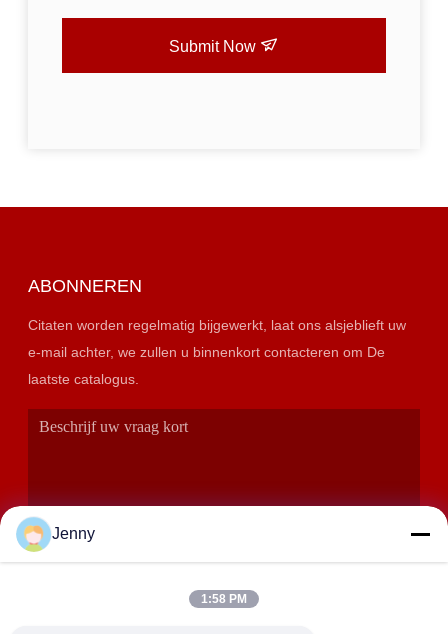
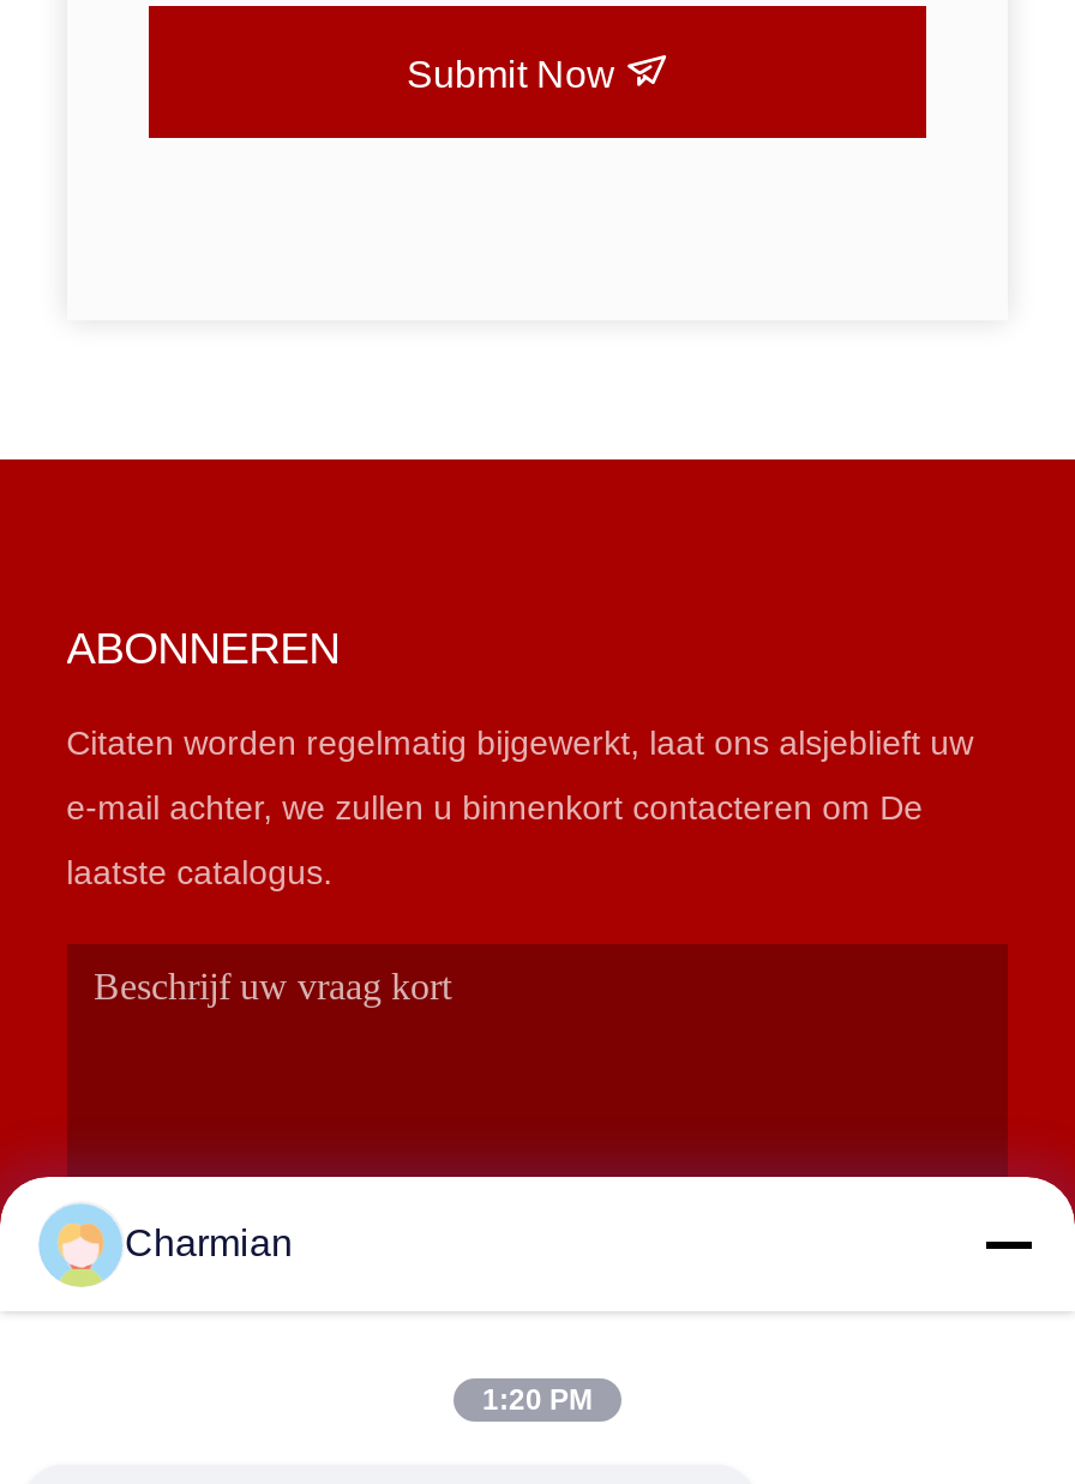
- Jenny
+ Charmian

- 1:58 PM
+ 1:20 PM
